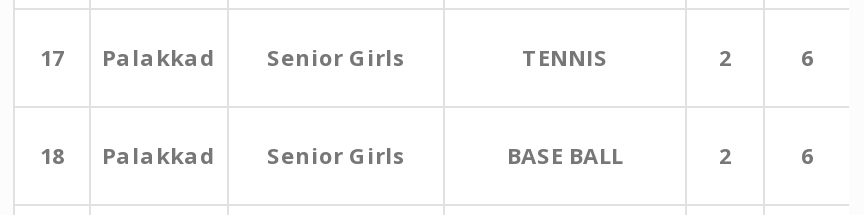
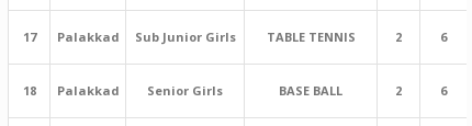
- Senior Girls
- TENNIS
+ Sub Junior Girls
+ TABLE TENNIS
